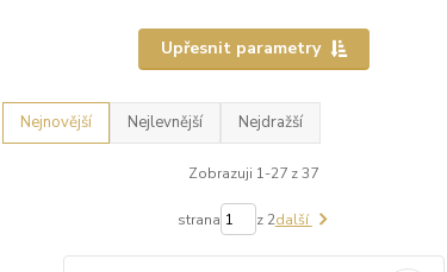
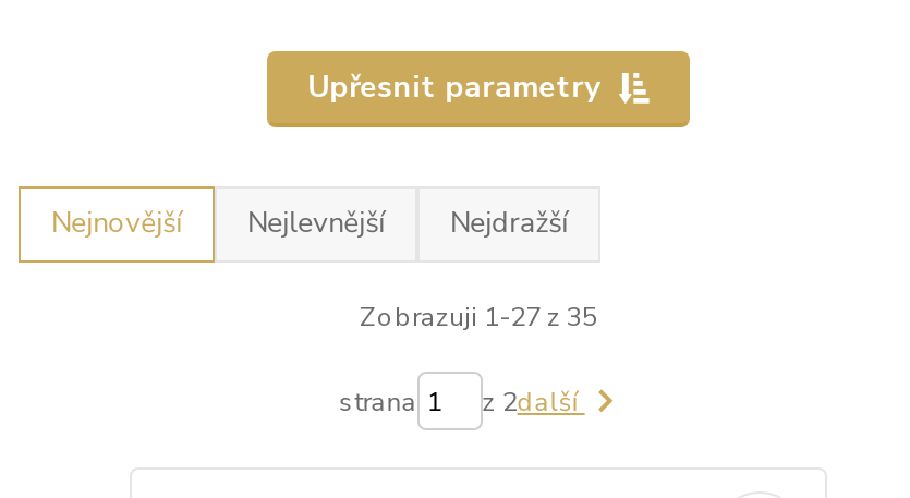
- Zobrazuji 1-27 z 37
+ Zobrazuji 1-27 z 35
